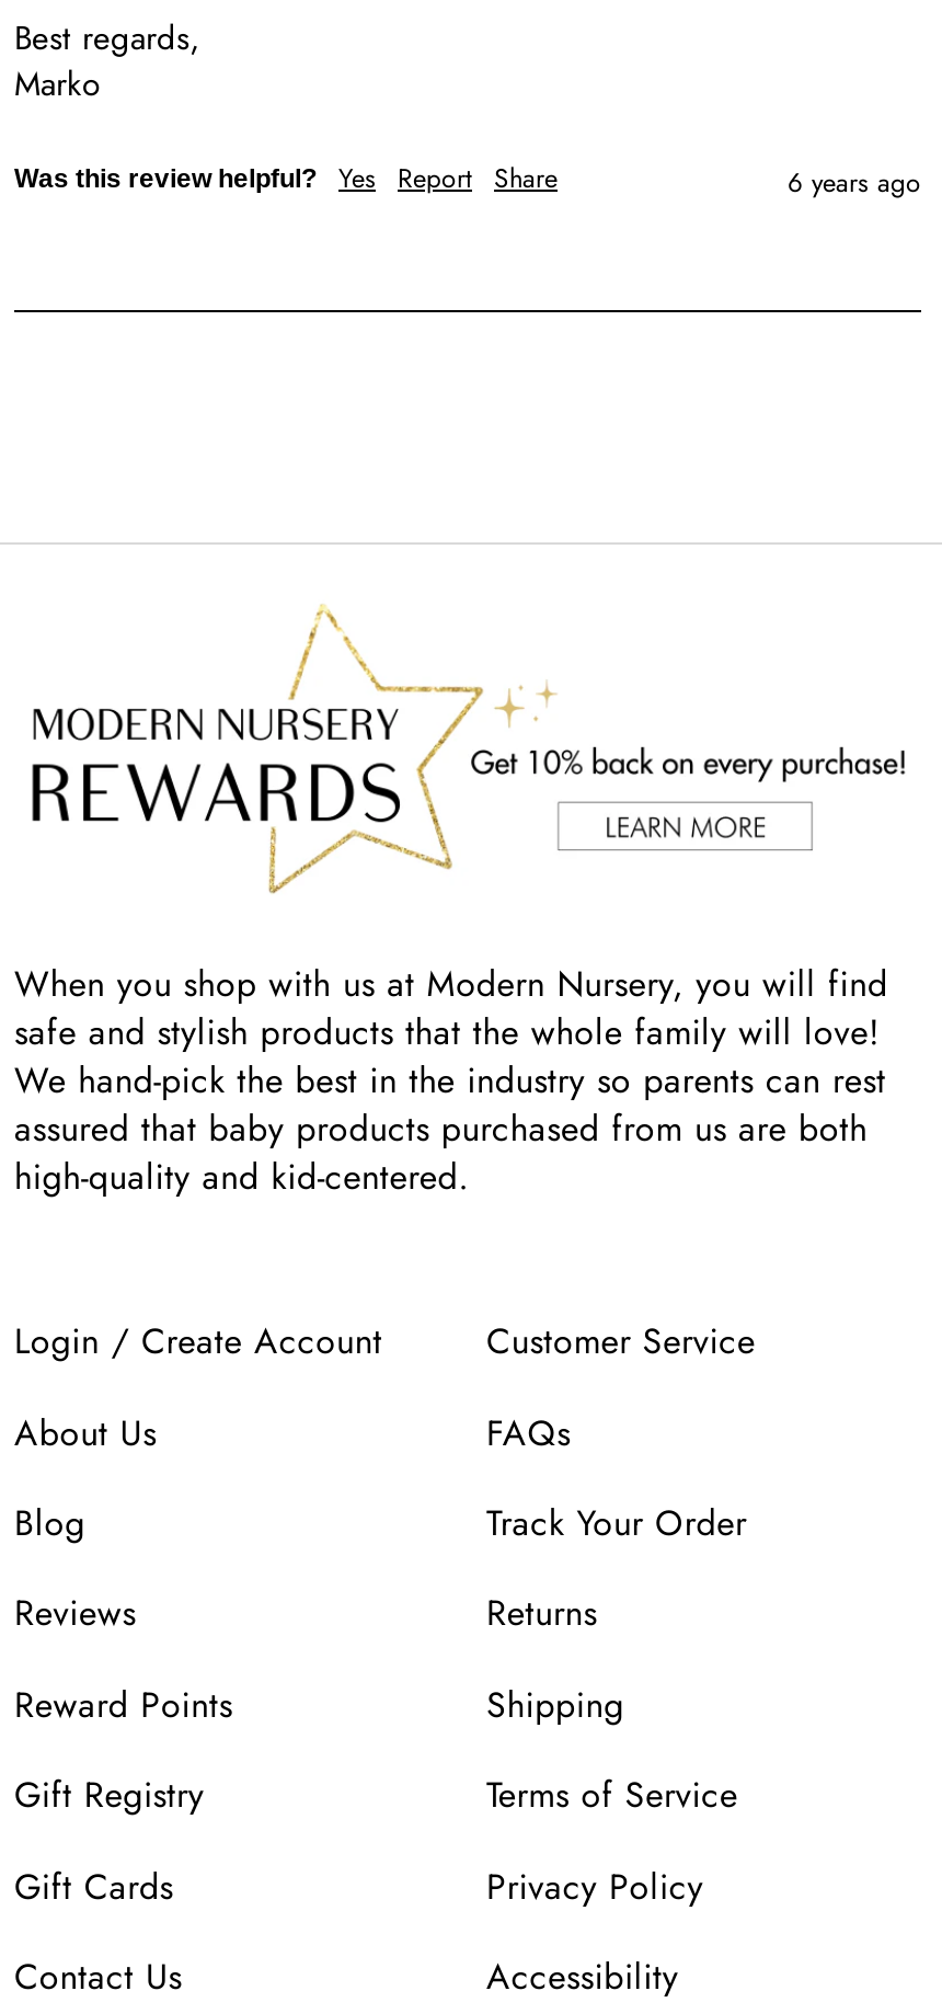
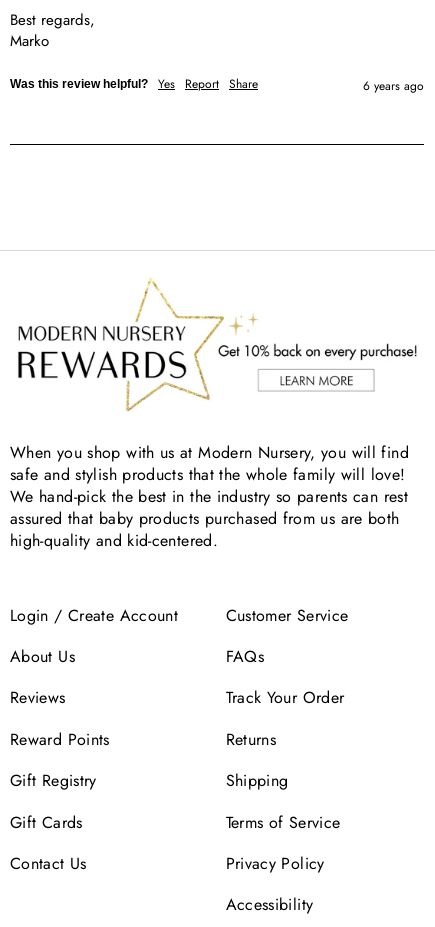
- Blog

moved up: Reviews | Reward Points | Gift Registry | Gift Cards | Contact Us
